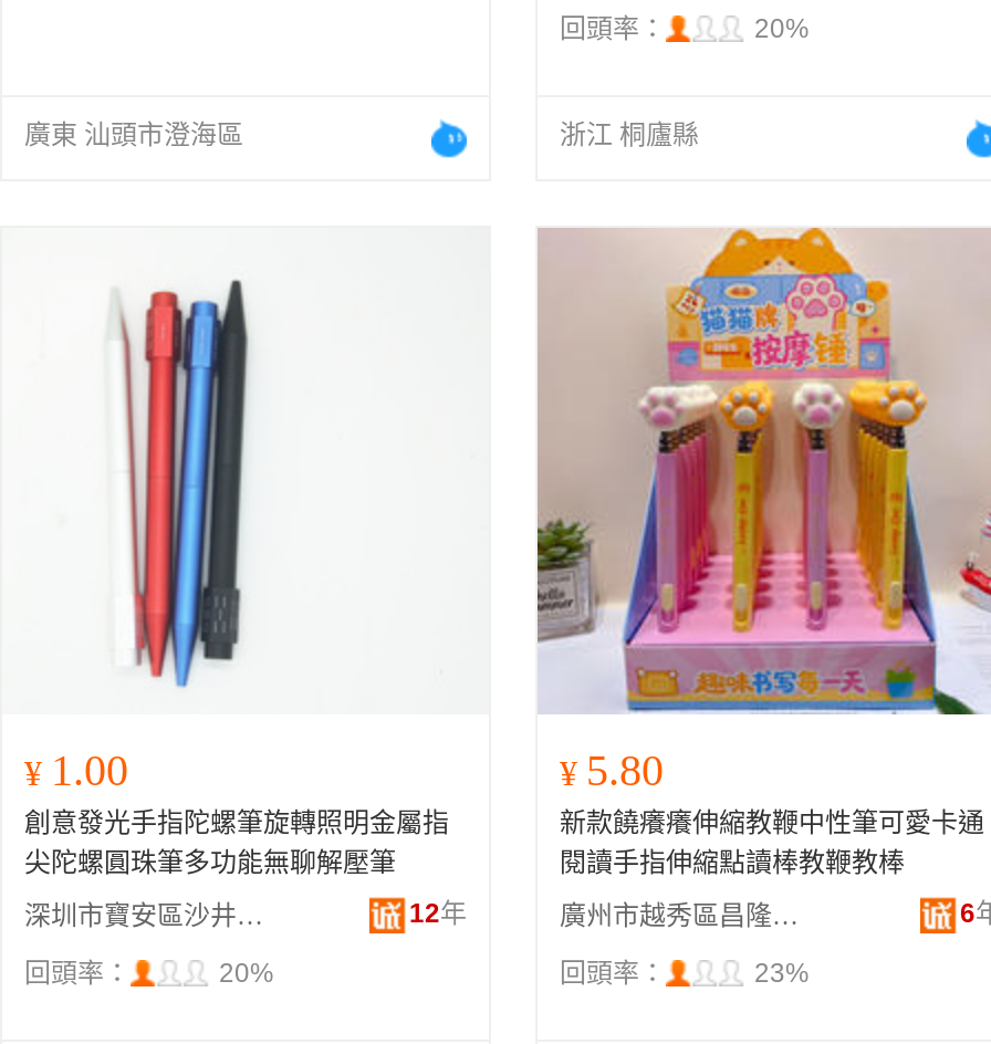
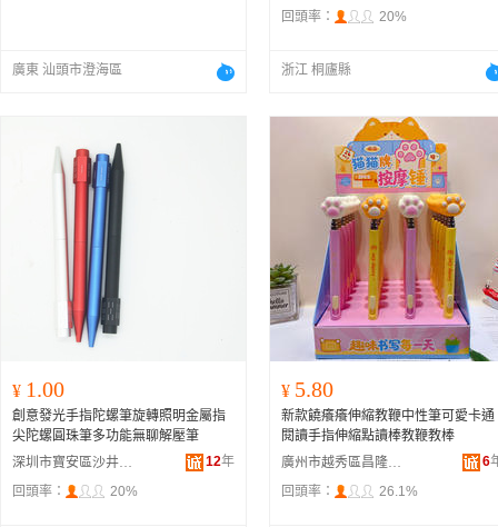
- 23%
+ 26.1%
